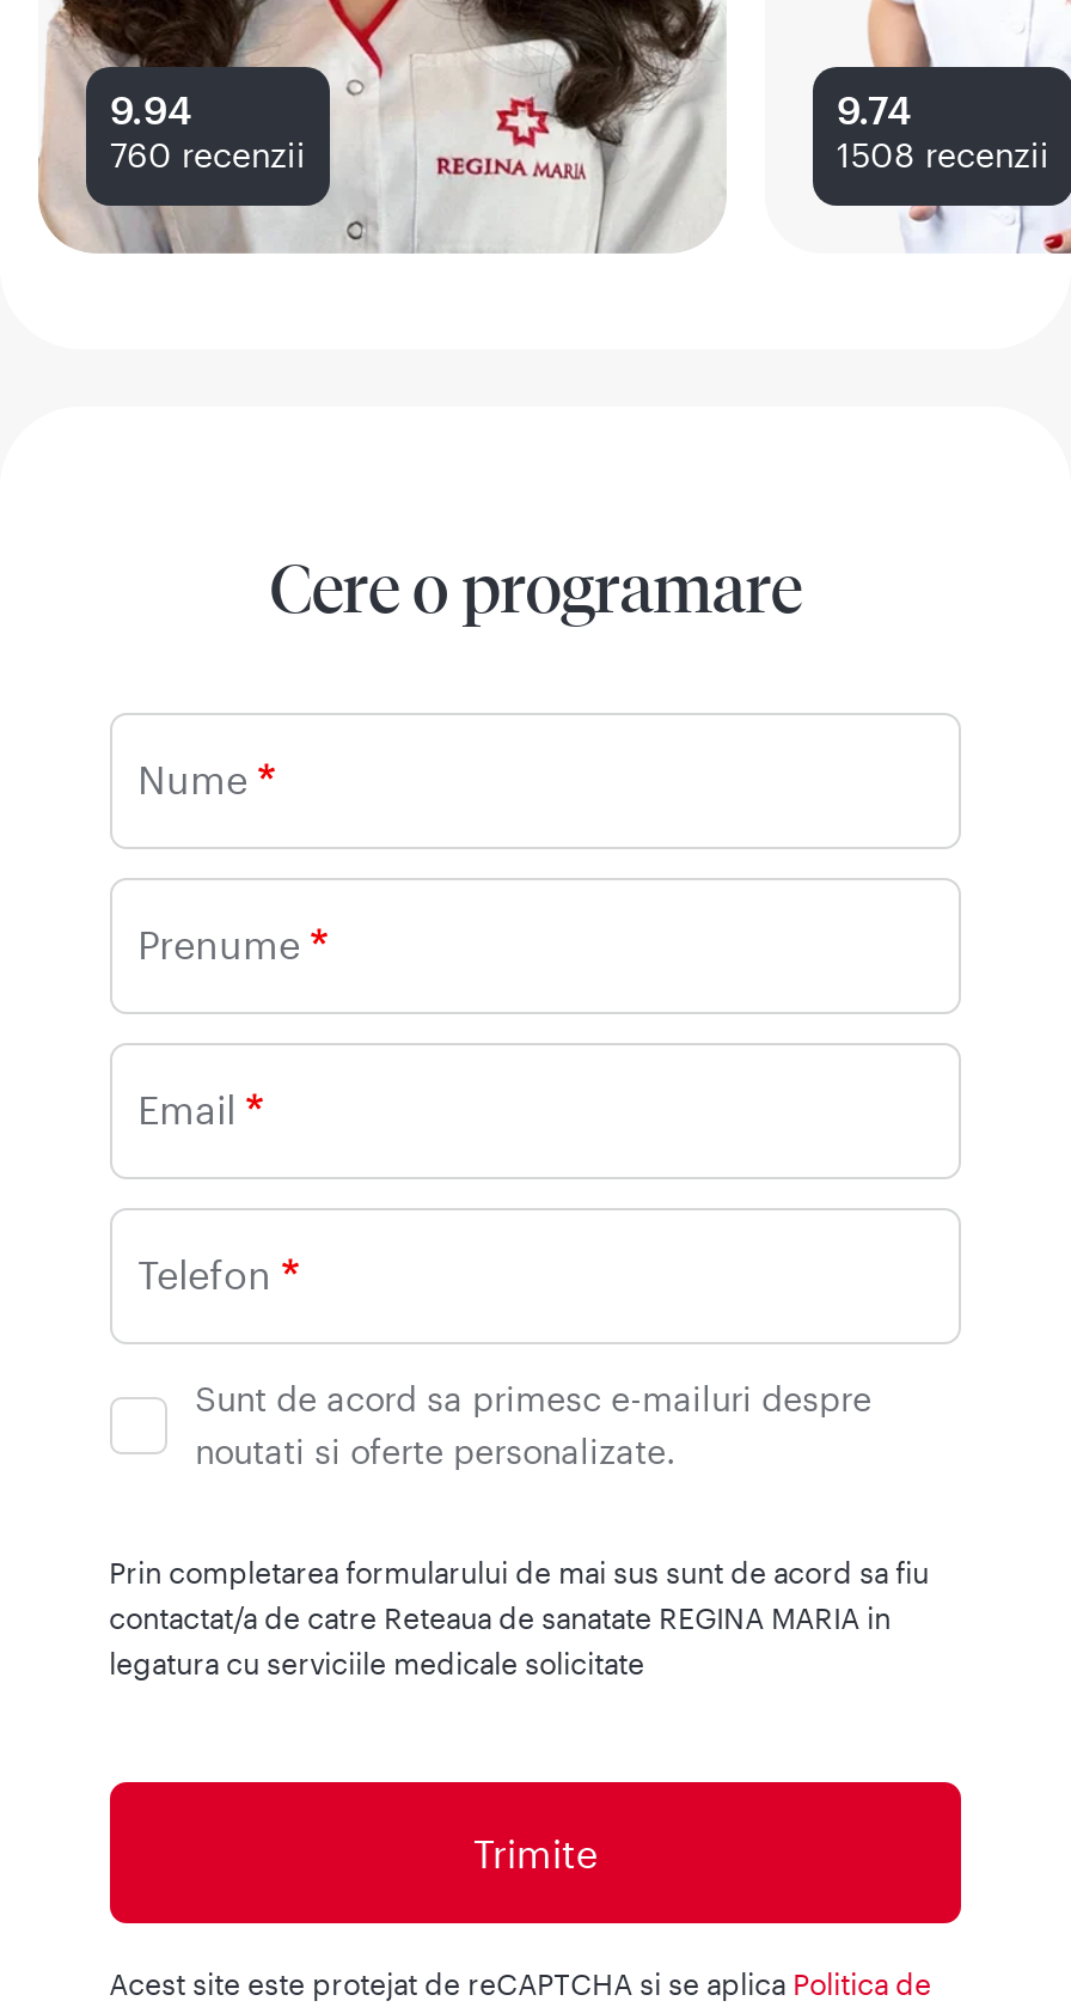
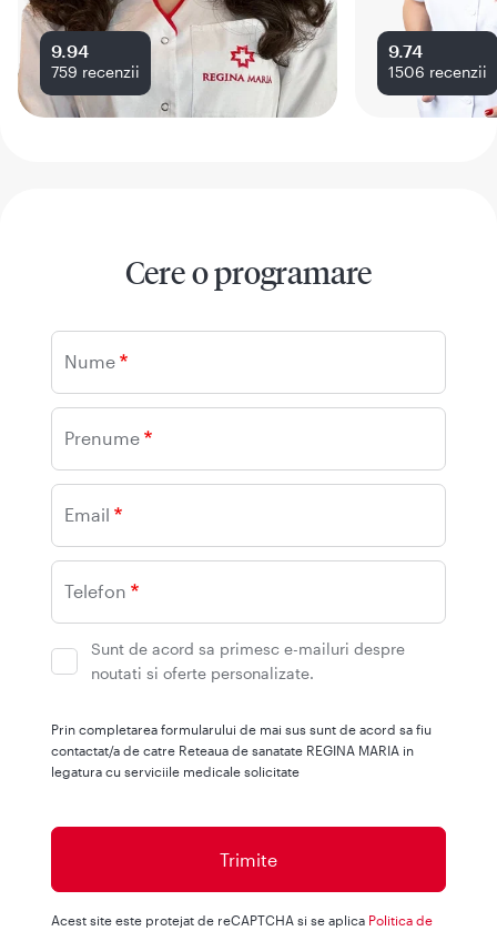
- 760 recenzii
+ 759 recenzii

- 1508 recenzii
+ 1506 recenzii
